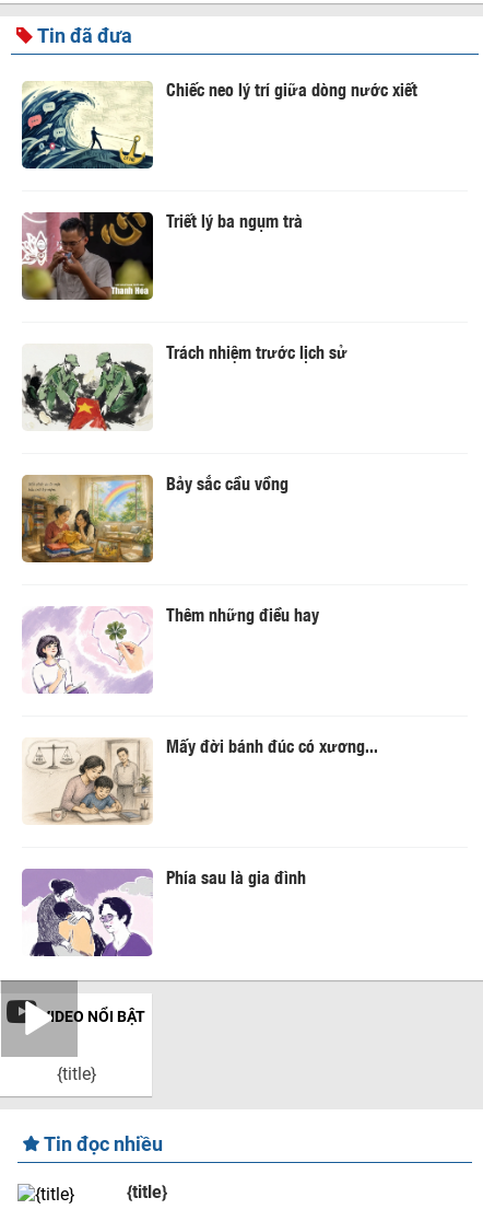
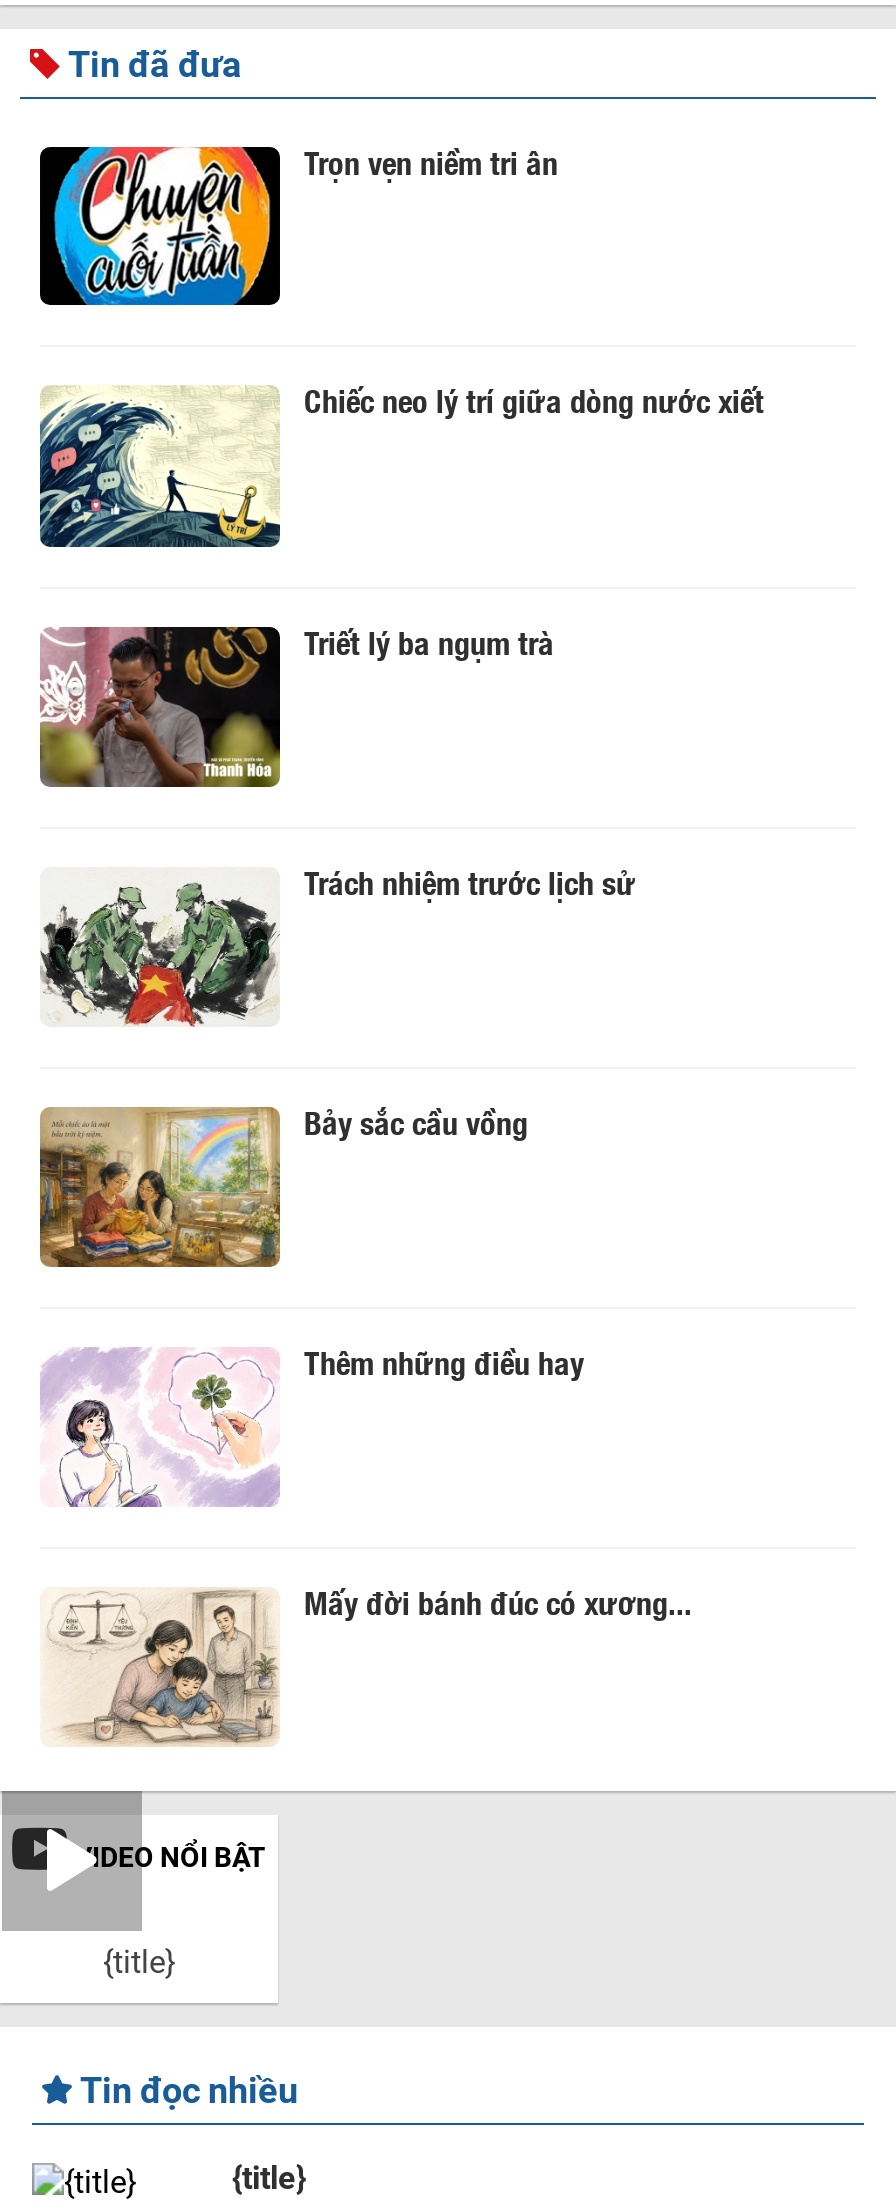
+ [image]
+ Trọn vẹn niềm tri ân

moved down: [image] | Chiếc neo lý trí giữa dòng nước xiết | Triết lý ba ngụm trà | Trách nhiệm trước lịch sử | Bảy sắc cầu vồng | Thêm những điều hay | Mấy đời bánh đúc có xương...

moved down: [image]

- [image]
- Phía sau là gia đình
